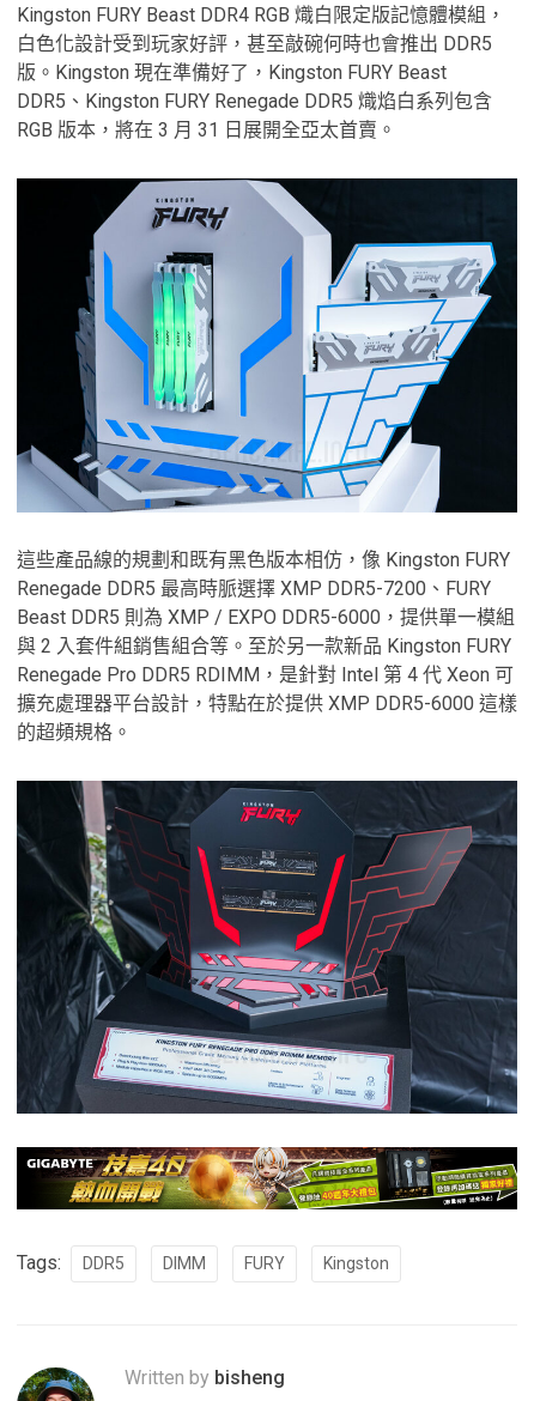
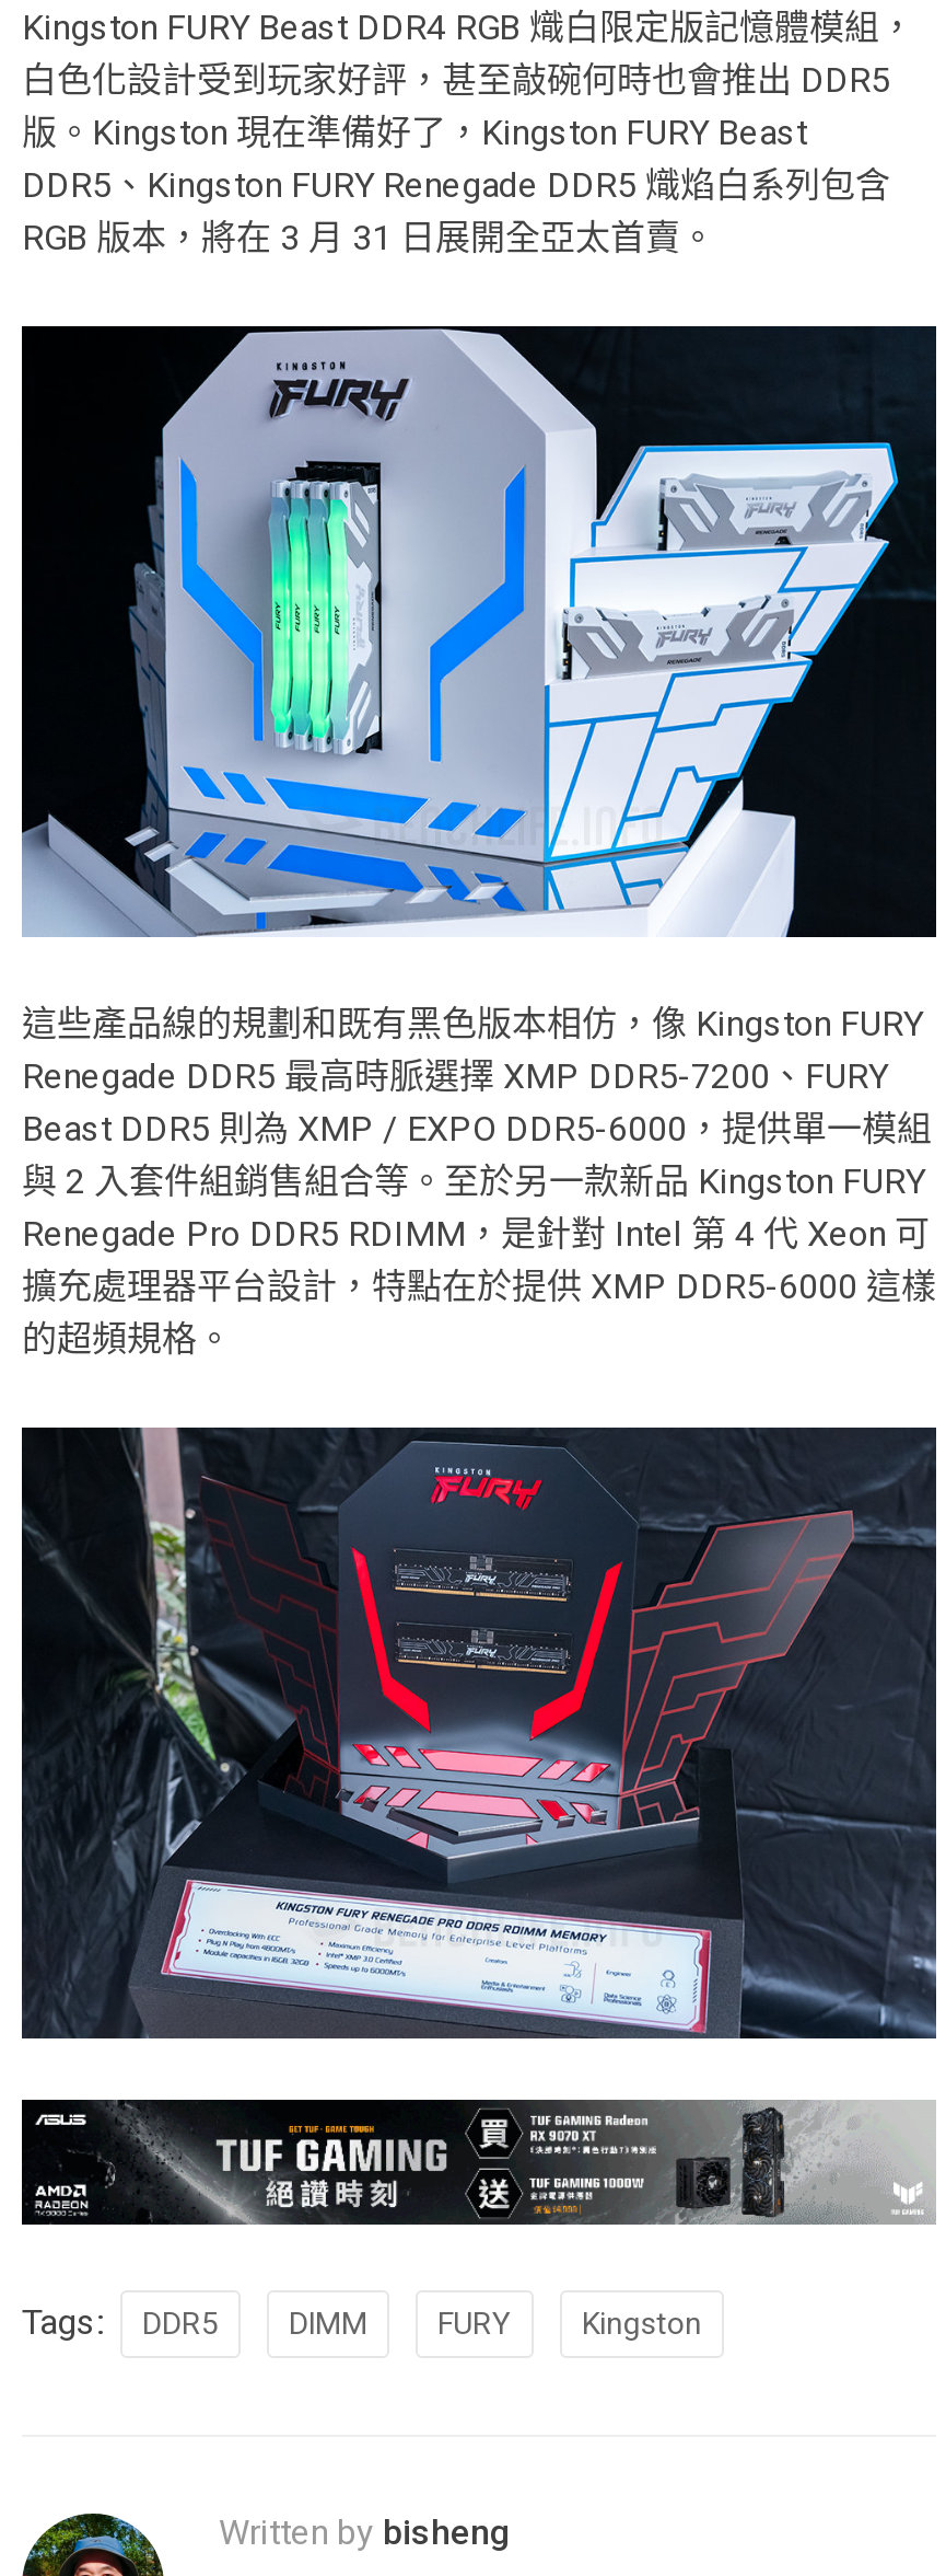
- [image]
+ [image]
